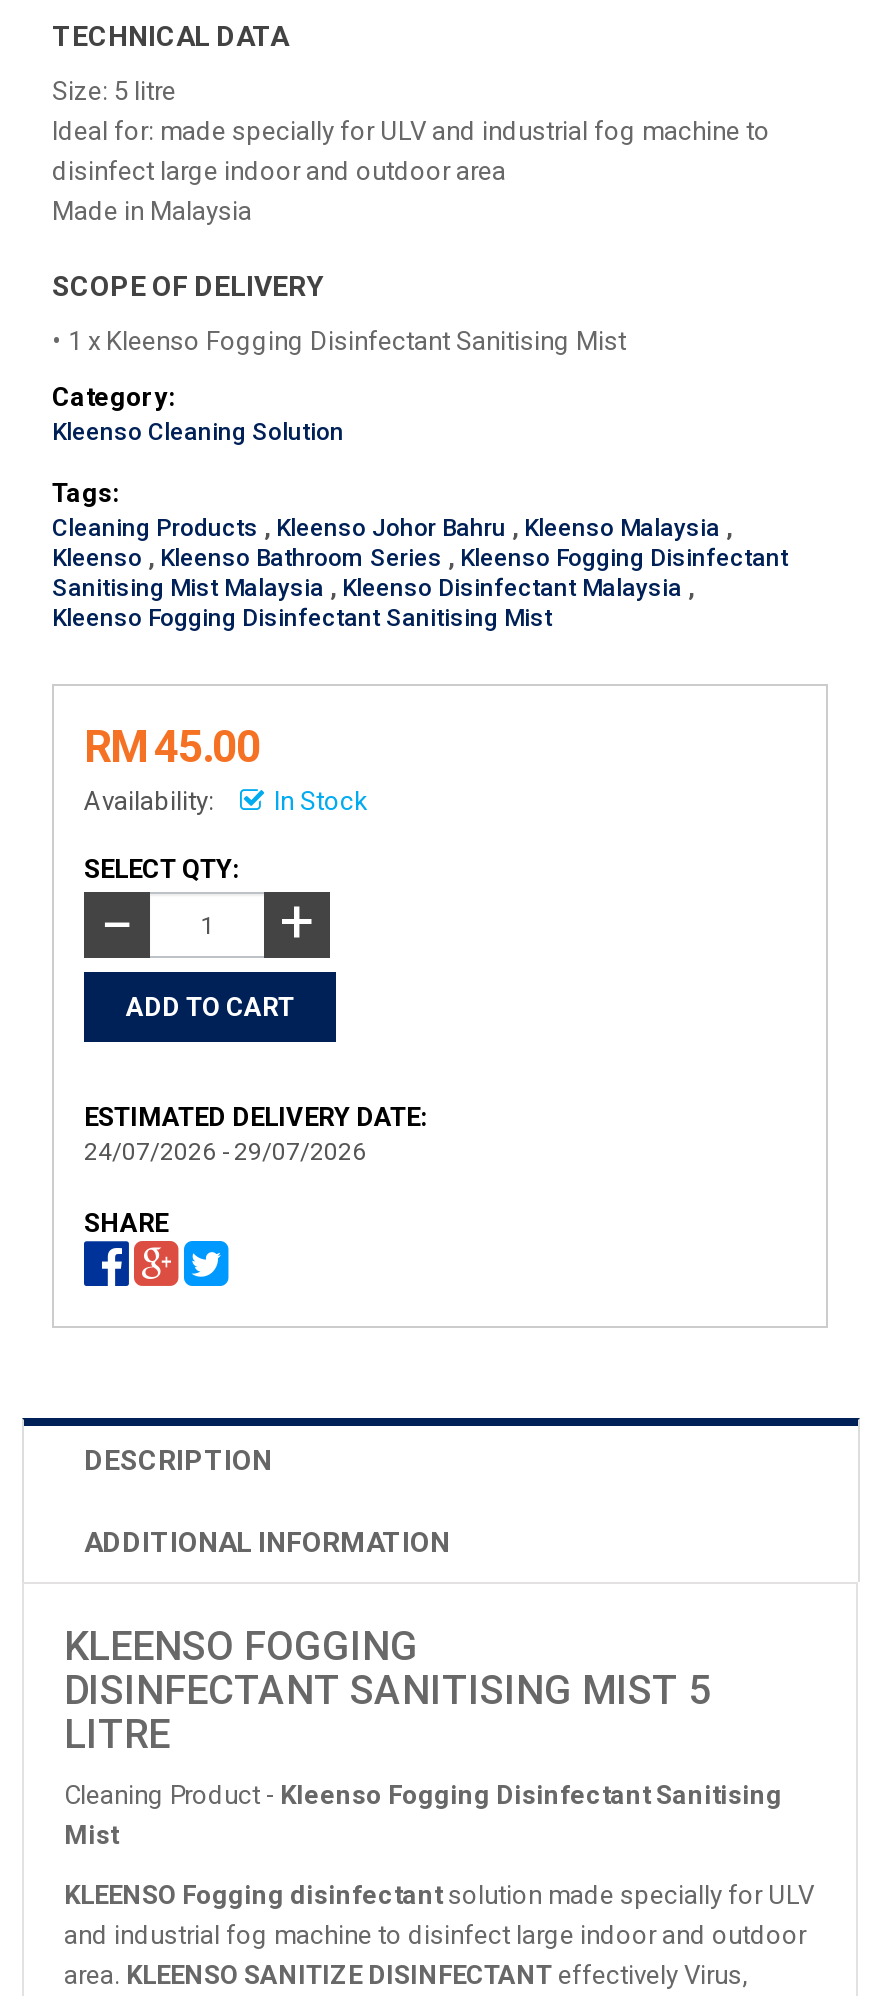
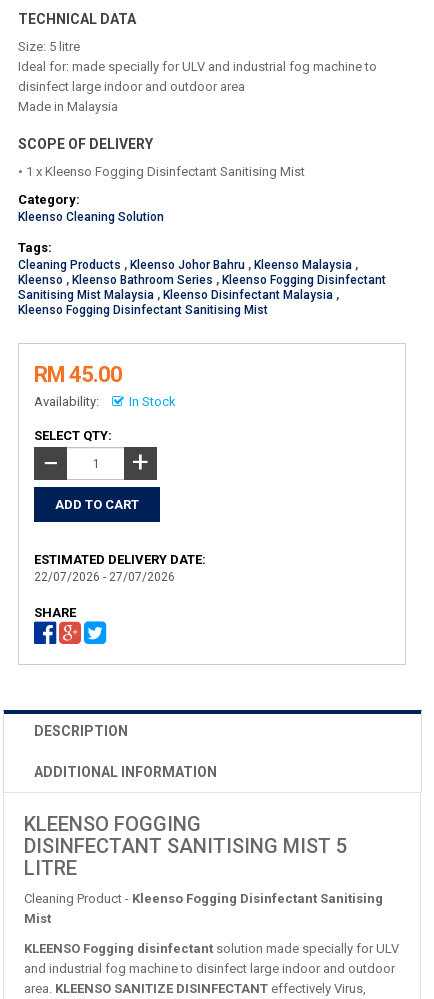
- 24/07/2026 - 29/07/2026
+ 22/07/2026 - 27/07/2026
